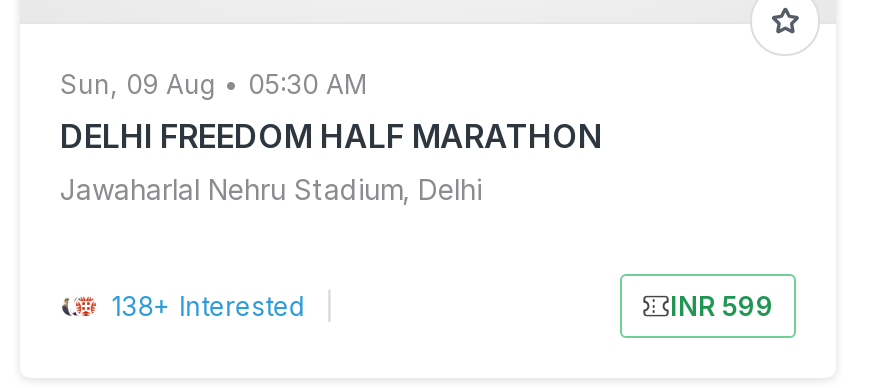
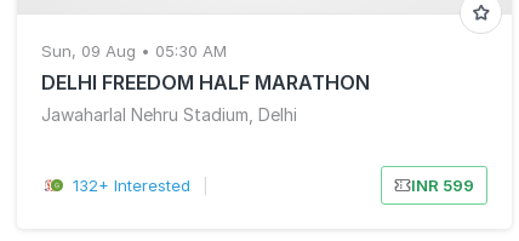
- 138+ Interested
+ 132+ Interested
